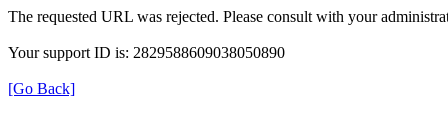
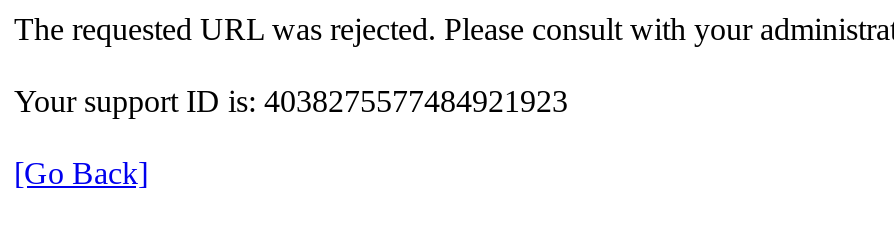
- Your support ID is: 2829588609038050890
+ Your support ID is: 4038275577484921923
